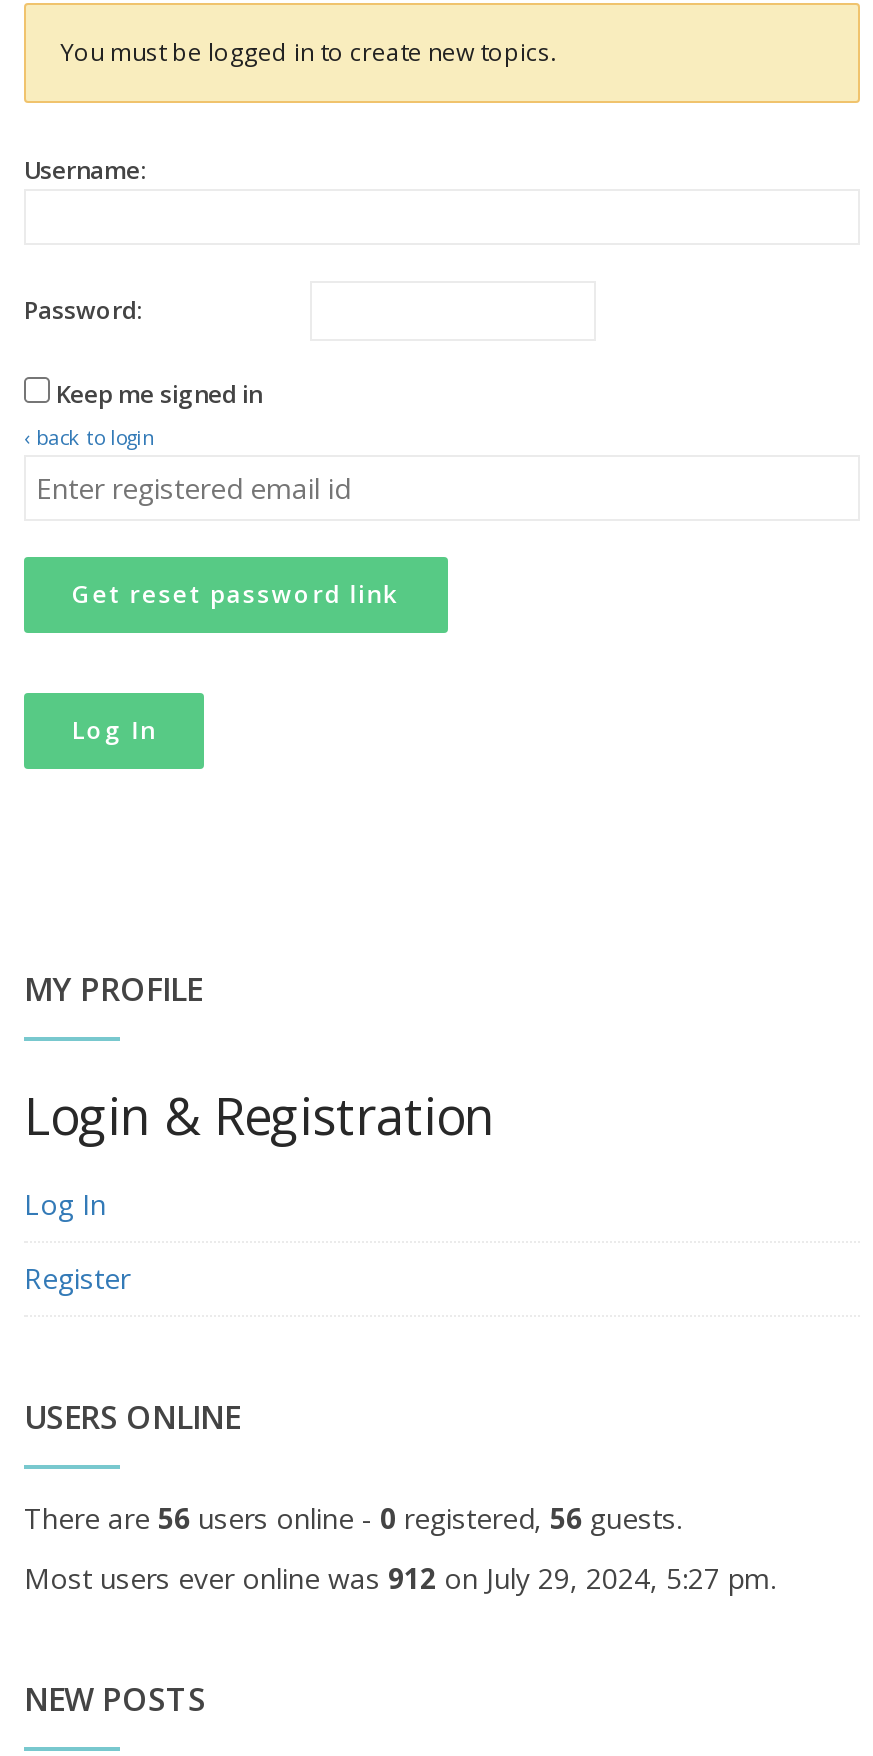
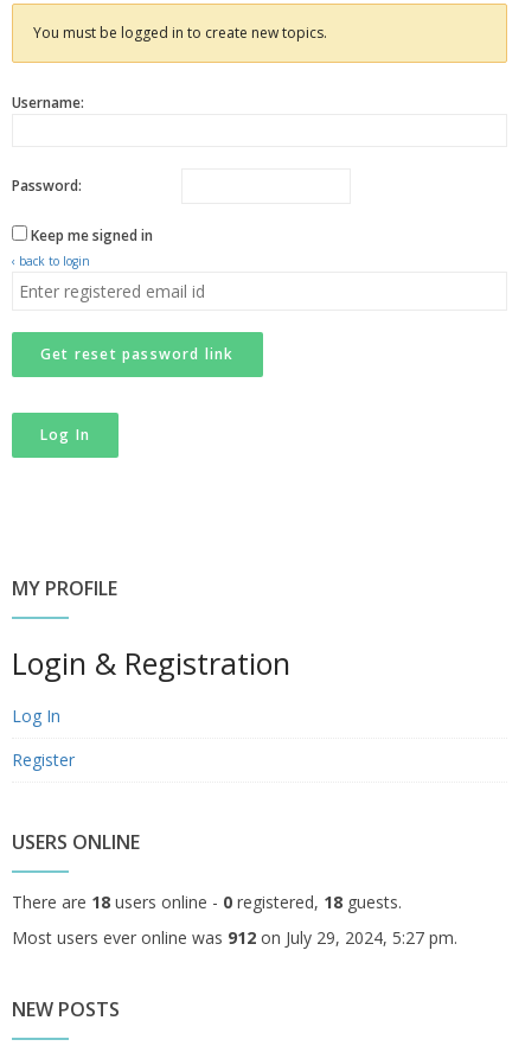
- There are 56 users online - 0 registered, 56 guests.
+ There are 18 users online - 0 registered, 18 guests.
